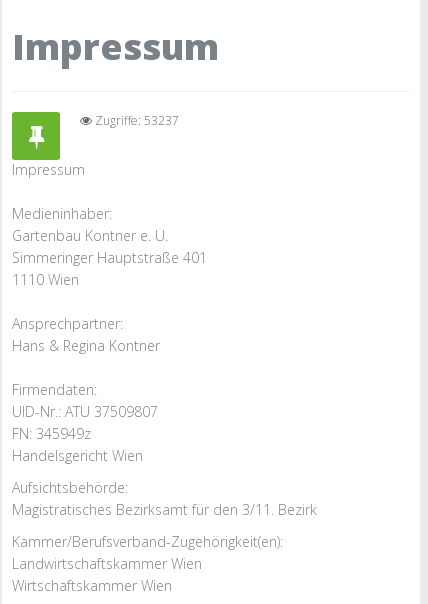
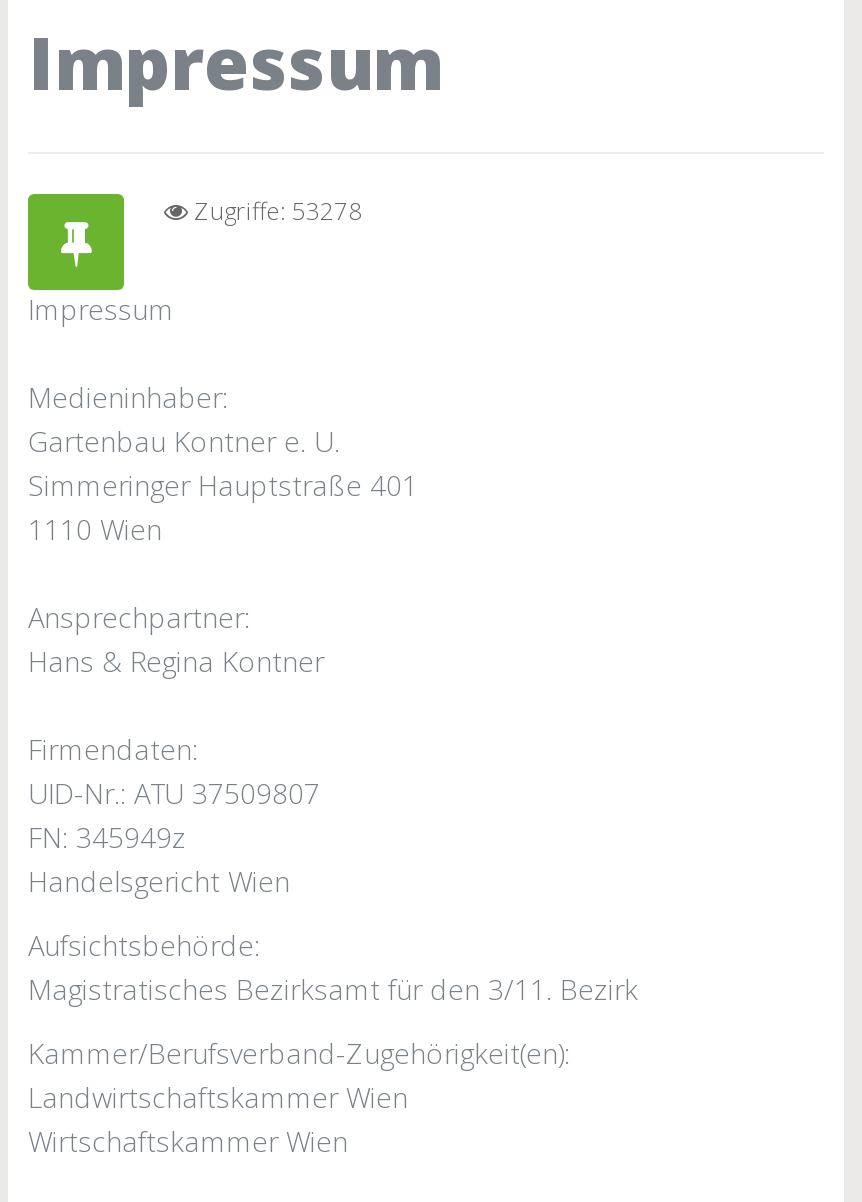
- Zugriffe: 53237
+ Zugriffe: 53278
